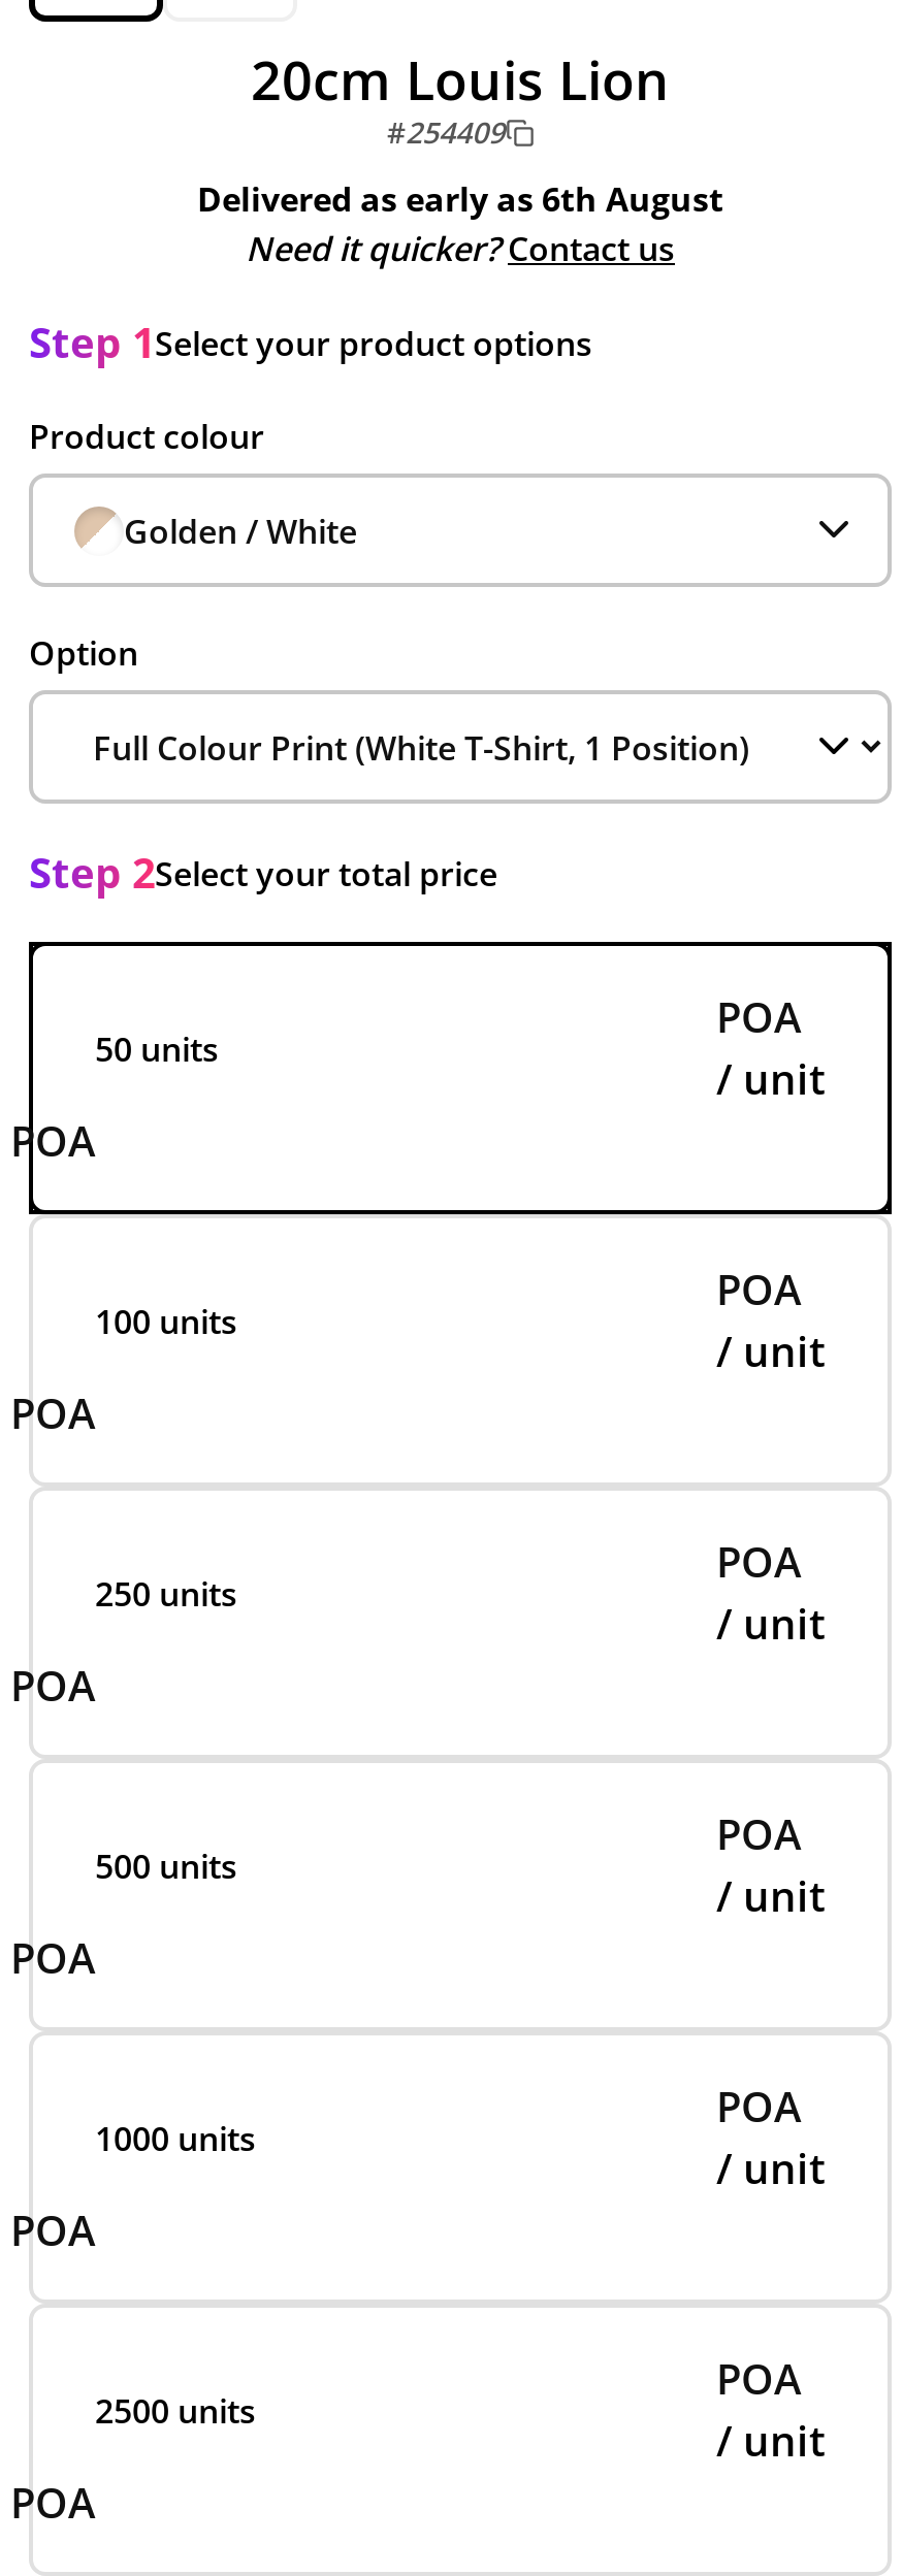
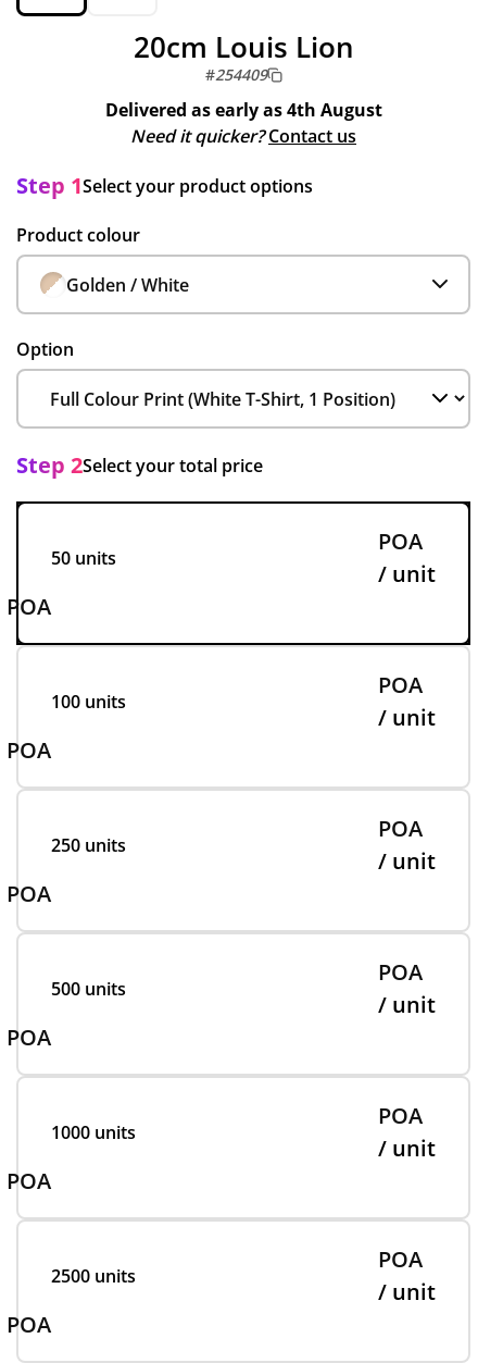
- Delivered as early as 6th August
+ Delivered as early as 4th August
